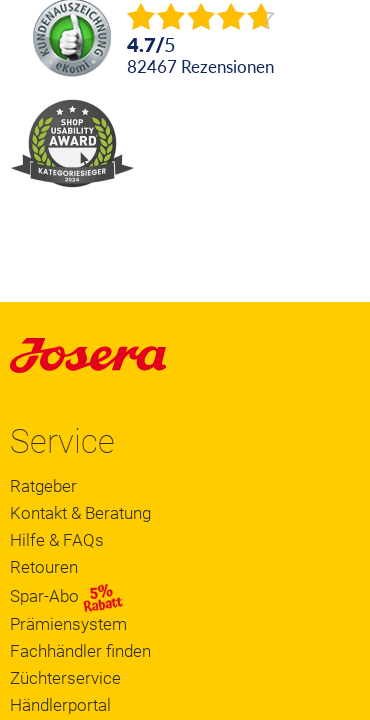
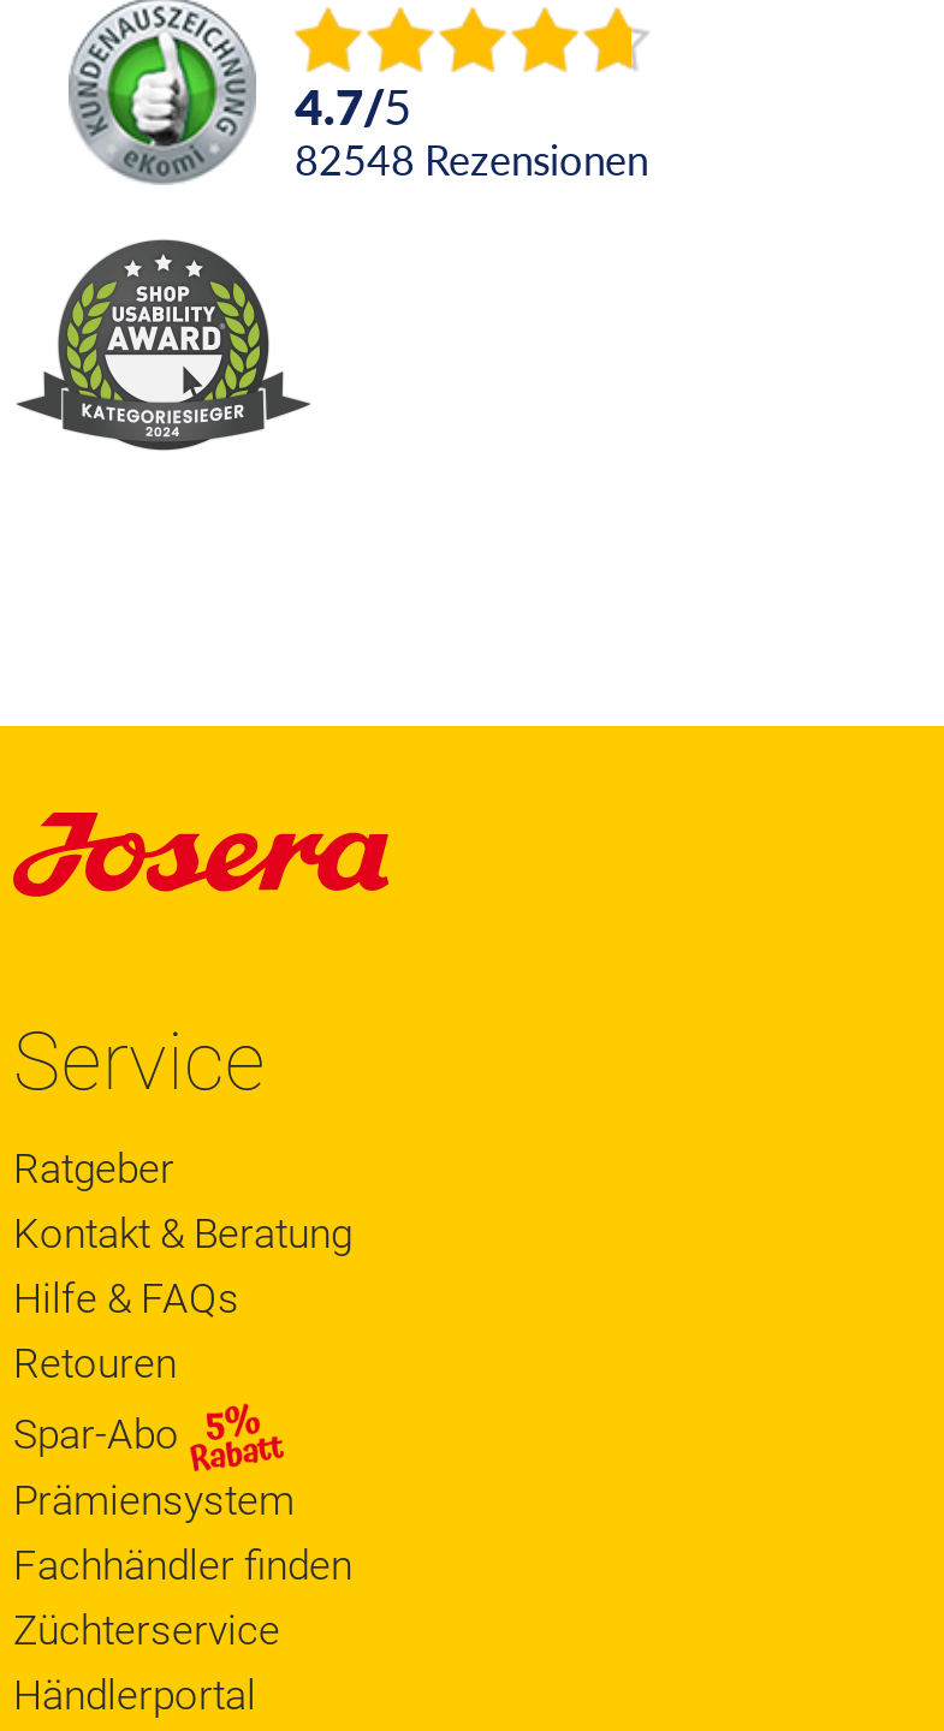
- 82467 Rezensionen
+ 82548 Rezensionen
